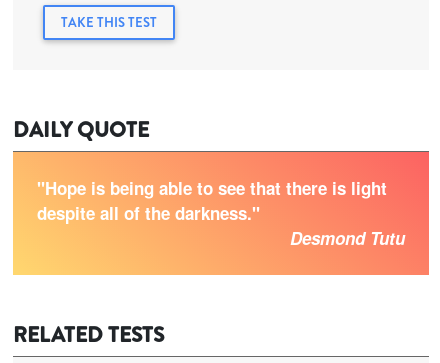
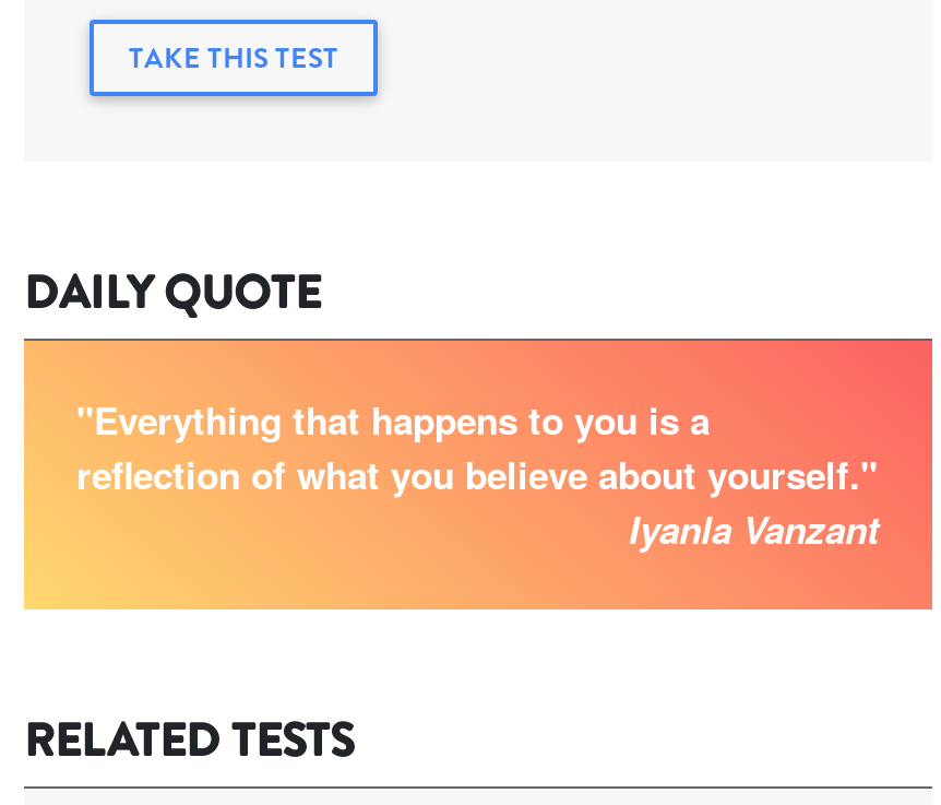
- "Hope is being able to see that there is light
- despite all of the darkness."
- Desmond Tutu
+ "Everything that happens to you is a
+ reflection of what you believe about yourself."
+ Iyanla Vanzant
